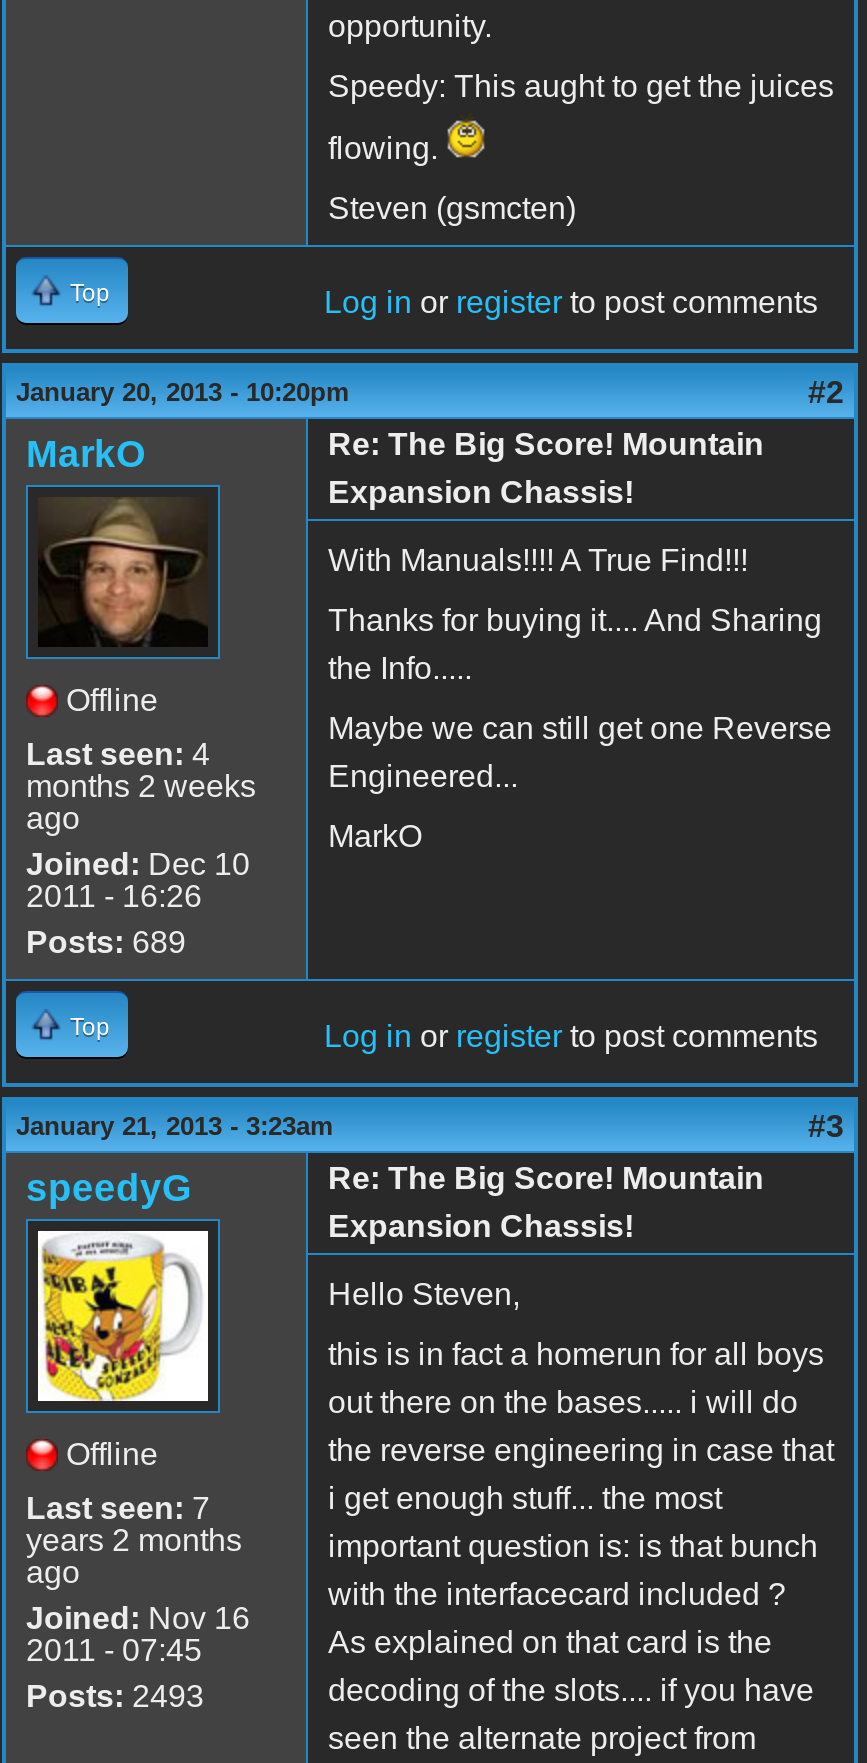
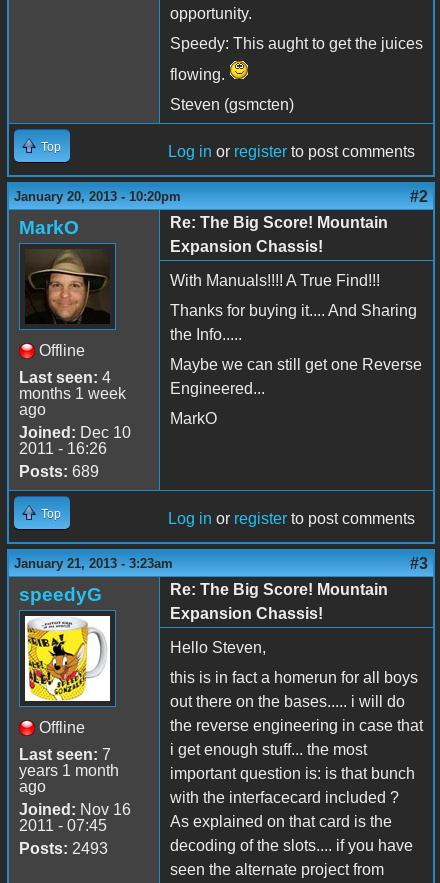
- months 2 weeks
+ months 1 week

- years 2 months
+ years 1 month
